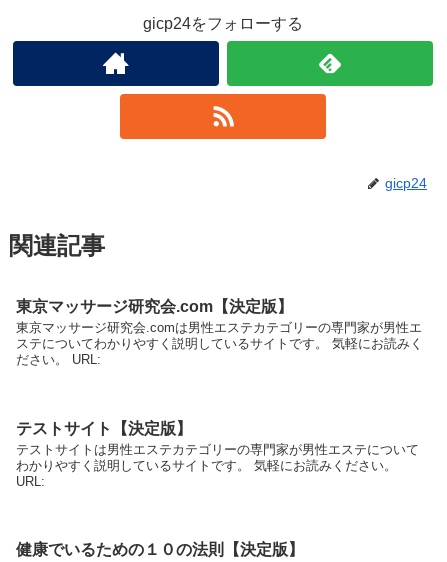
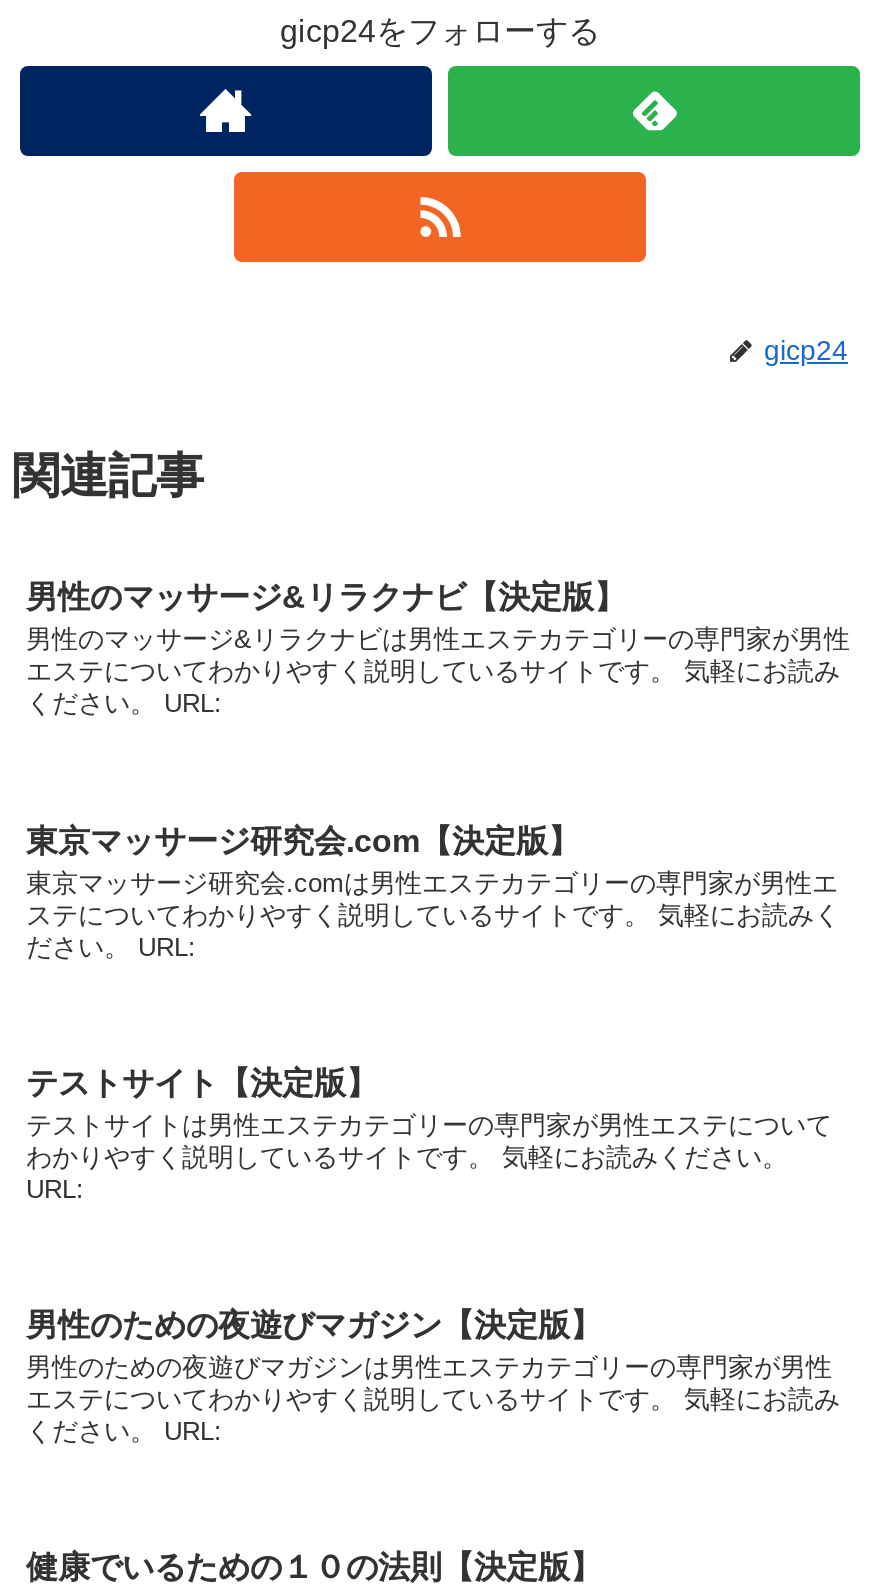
+ 男性のマッサージ&リラクナビ【決定版】
+ 男性のマッサージ&リラクナビは男性エステカテゴリーの専門家が男性
+ エステについてわかりやすく説明しているサイトです。 気軽にお読み
+ ください。 URL:

+ 男性のための夜遊びマガジン【決定版】
+ 男性のための夜遊びマガジンは男性エステカテゴリーの専門家が男性
+ エステについてわかりやすく説明しているサイトです。 気軽にお読み
+ ください。 URL:
